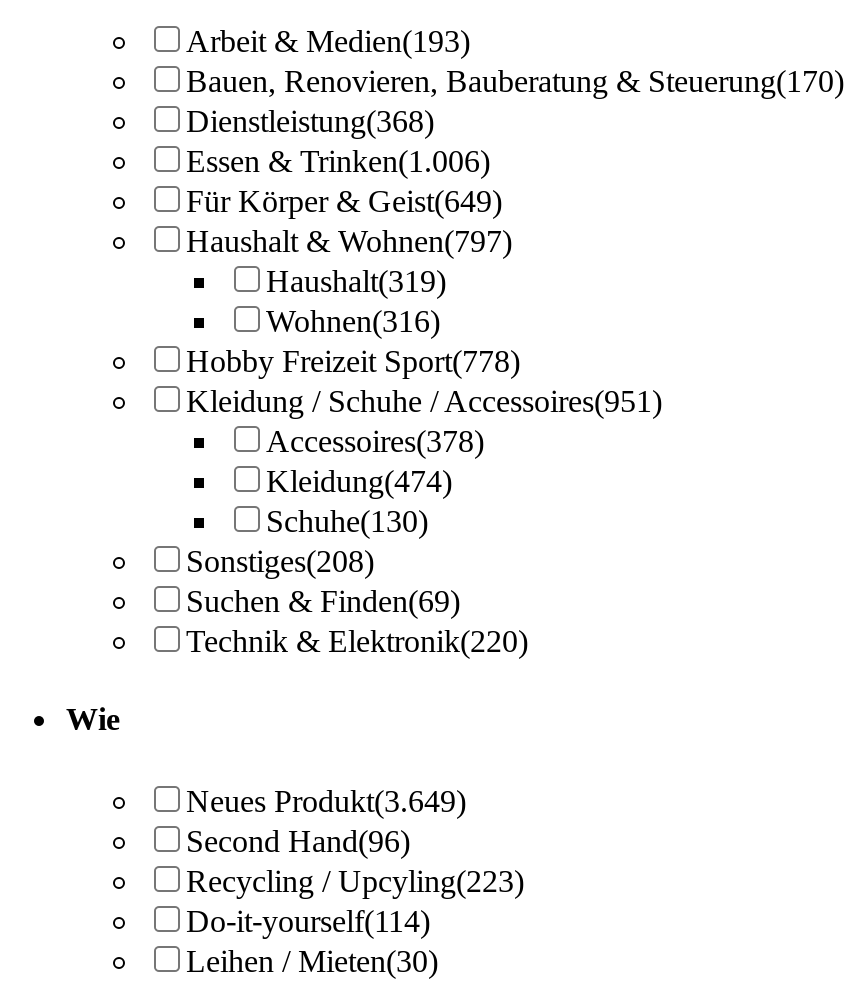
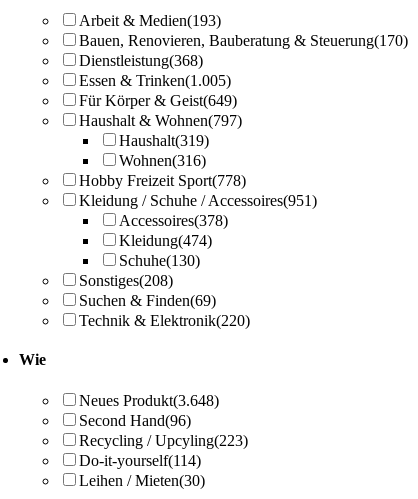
- Essen & Trinken(1.006)
+ Essen & Trinken(1.005)

- Neues Produkt(3.649)
+ Neues Produkt(3.648)
